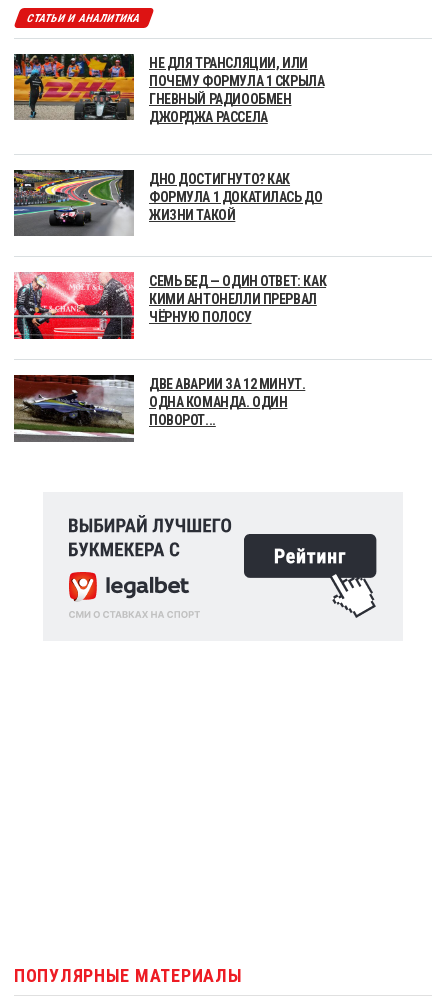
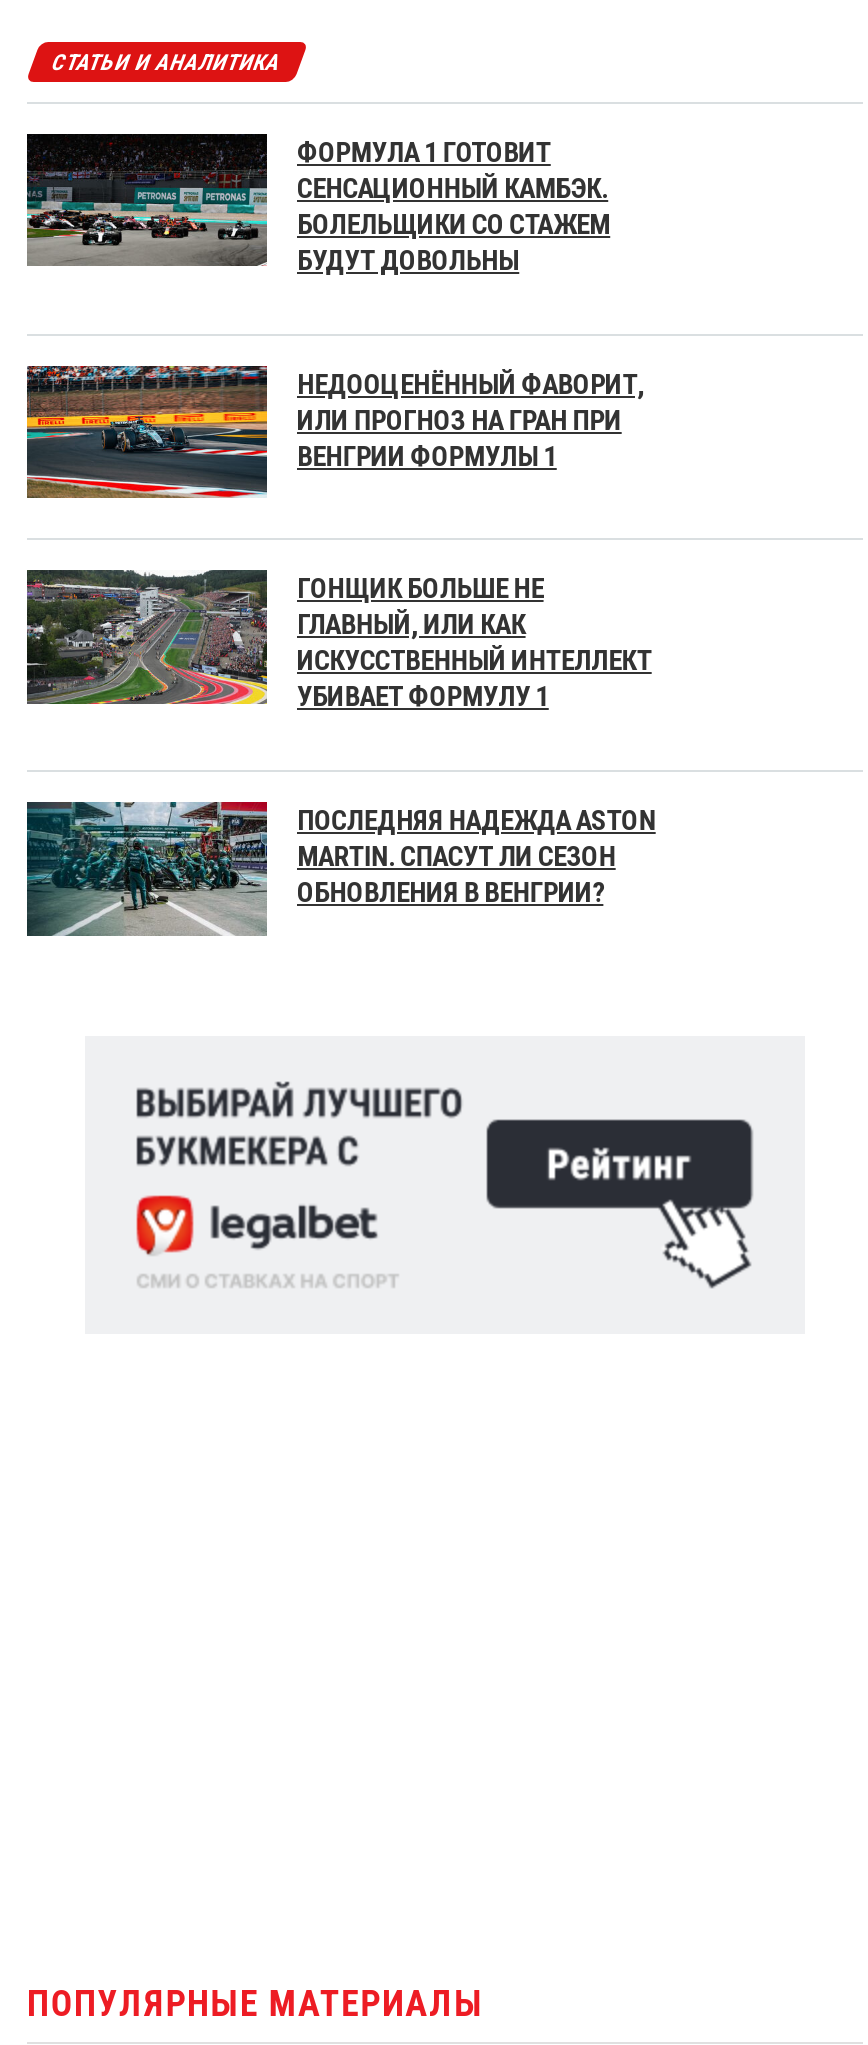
- [image]
- НЕ ДЛЯ ТРАНСЛЯЦИИ, ИЛИ
- ПОЧЕМУ ФОРМУЛА 1 СКРЫЛА
- ГНЕВНЫЙ РАДИООБМЕН
- ДЖОРДЖА РАССЕЛА
+ [image]
+ ФОРМУЛА 1 ГОТОВИТ
+ СЕНСАЦИОННЫЙ КАМБЭК.
+ БОЛЕЛЬЩИКИ СО СТАЖЕМ
+ БУДУТ ДОВОЛЬНЫ

- [image]
- ДНО ДОСТИГНУТО? КАК
- ФОРМУЛА 1 ДОКАТИЛАСЬ ДО
- ЖИЗНИ ТАКОЙ
+ [image]
+ НЕДООЦЕНЁННЫЙ ФАВОРИТ,
+ ИЛИ ПРОГНОЗ НА ГРАН ПРИ
+ ВЕНГРИИ ФОРМУЛЫ 1

- [image]
- СЕМЬ БЕД — ОДИН ОТВЕТ: КАК
- КИМИ АНТОНЕЛЛИ ПРЕРВАЛ
- ЧЁРНУЮ ПОЛОСУ
+ [image]
+ ГОНЩИК БОЛЬШЕ НЕ
+ ГЛАВНЫЙ, ИЛИ КАК
+ ИСКУССТВЕННЫЙ ИНТЕЛЛЕКТ
+ УБИВАЕТ ФОРМУЛУ 1

- [image]
- ДВЕ АВАРИИ ЗА 12 МИНУТ.
- ОДНА КОМАНДА. ОДИН
- ПОВОРОТ...
+ [image]
+ ПОСЛЕДНЯЯ НАДЕЖДА ASTON
+ MARTIN. СПАСУТ ЛИ СЕЗОН
+ ОБНОВЛЕНИЯ В ВЕНГРИИ?
